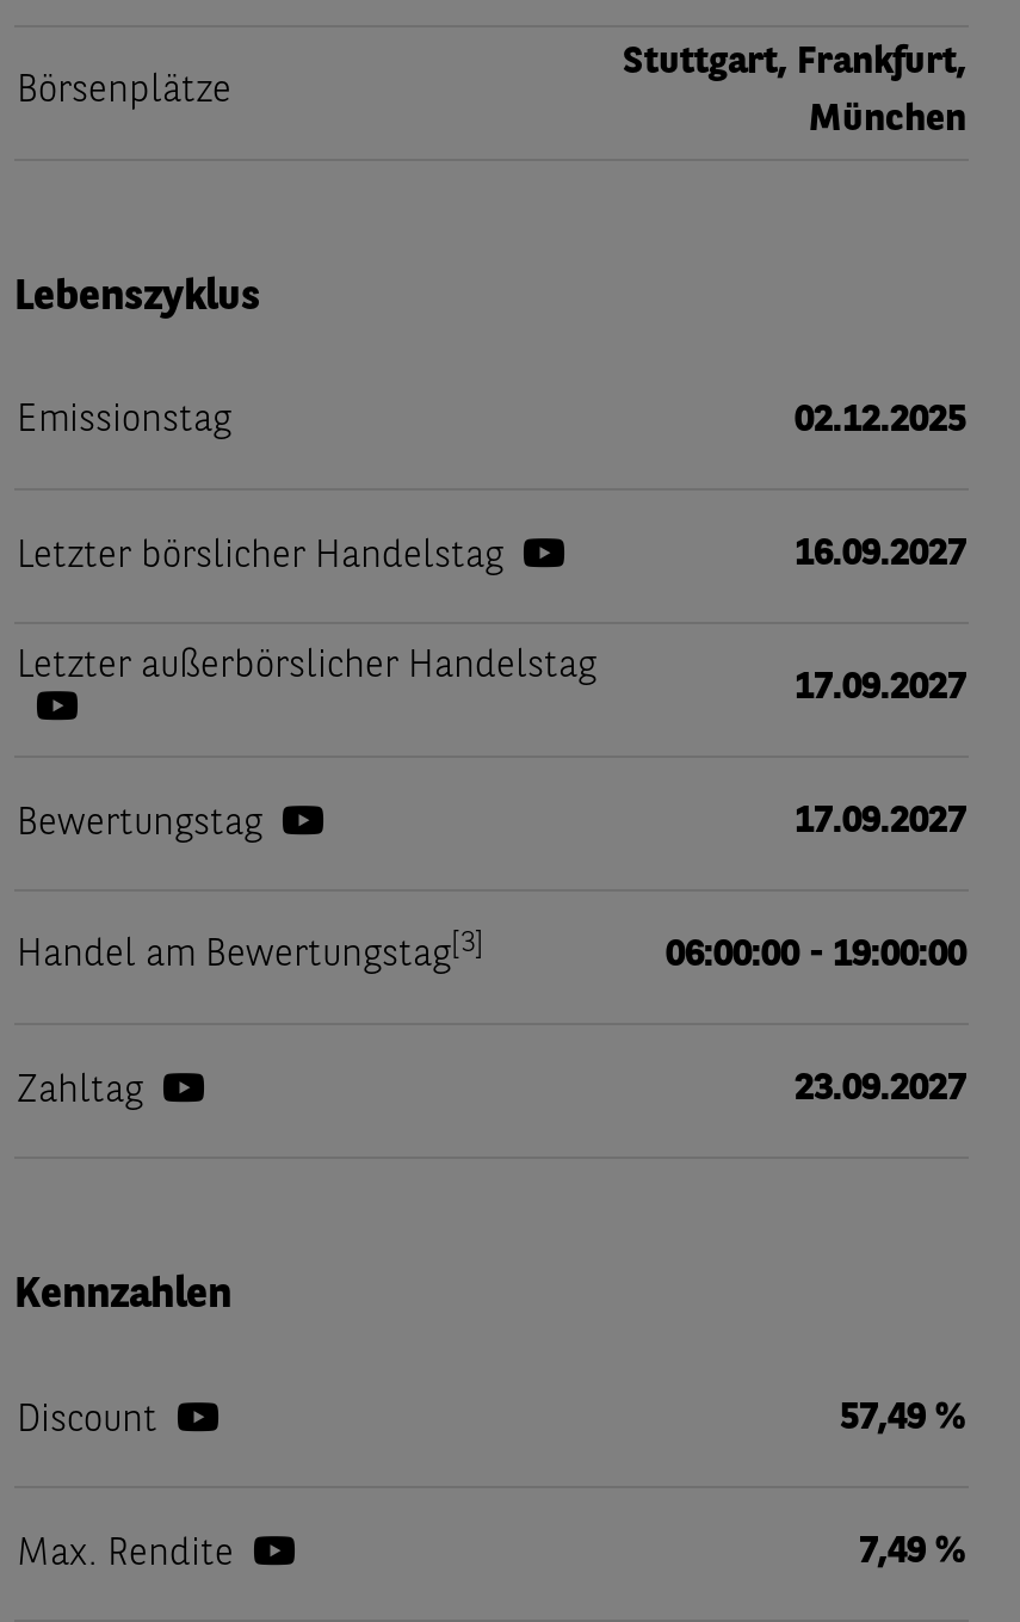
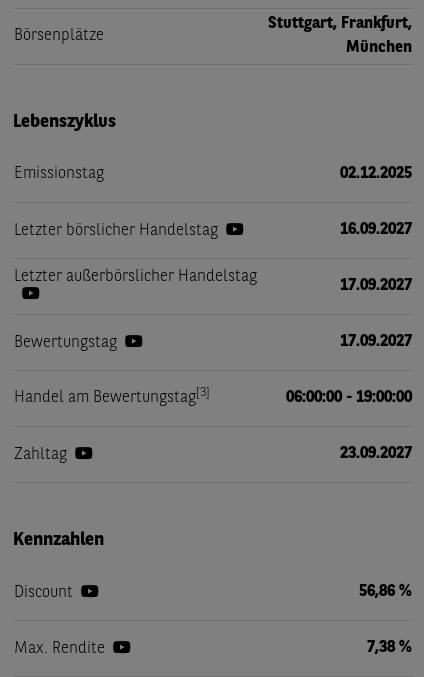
- 57,49 %
+ 56,86 %

- 7,49 %
+ 7,38 %
